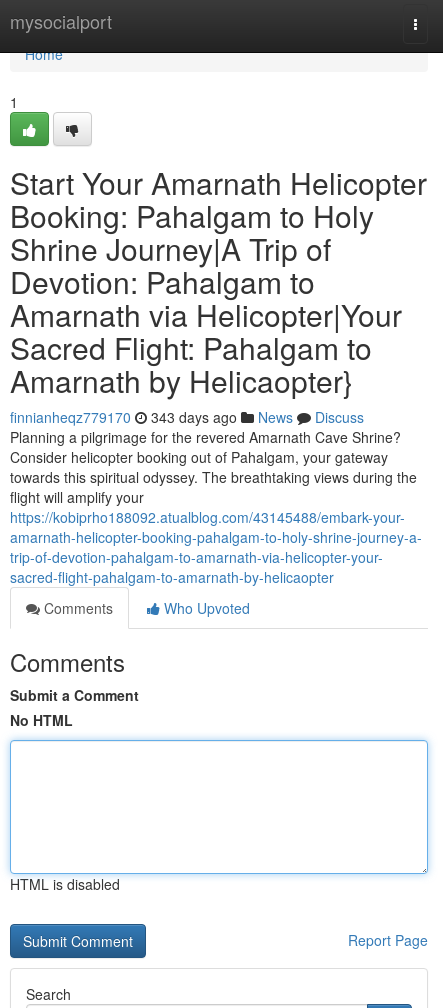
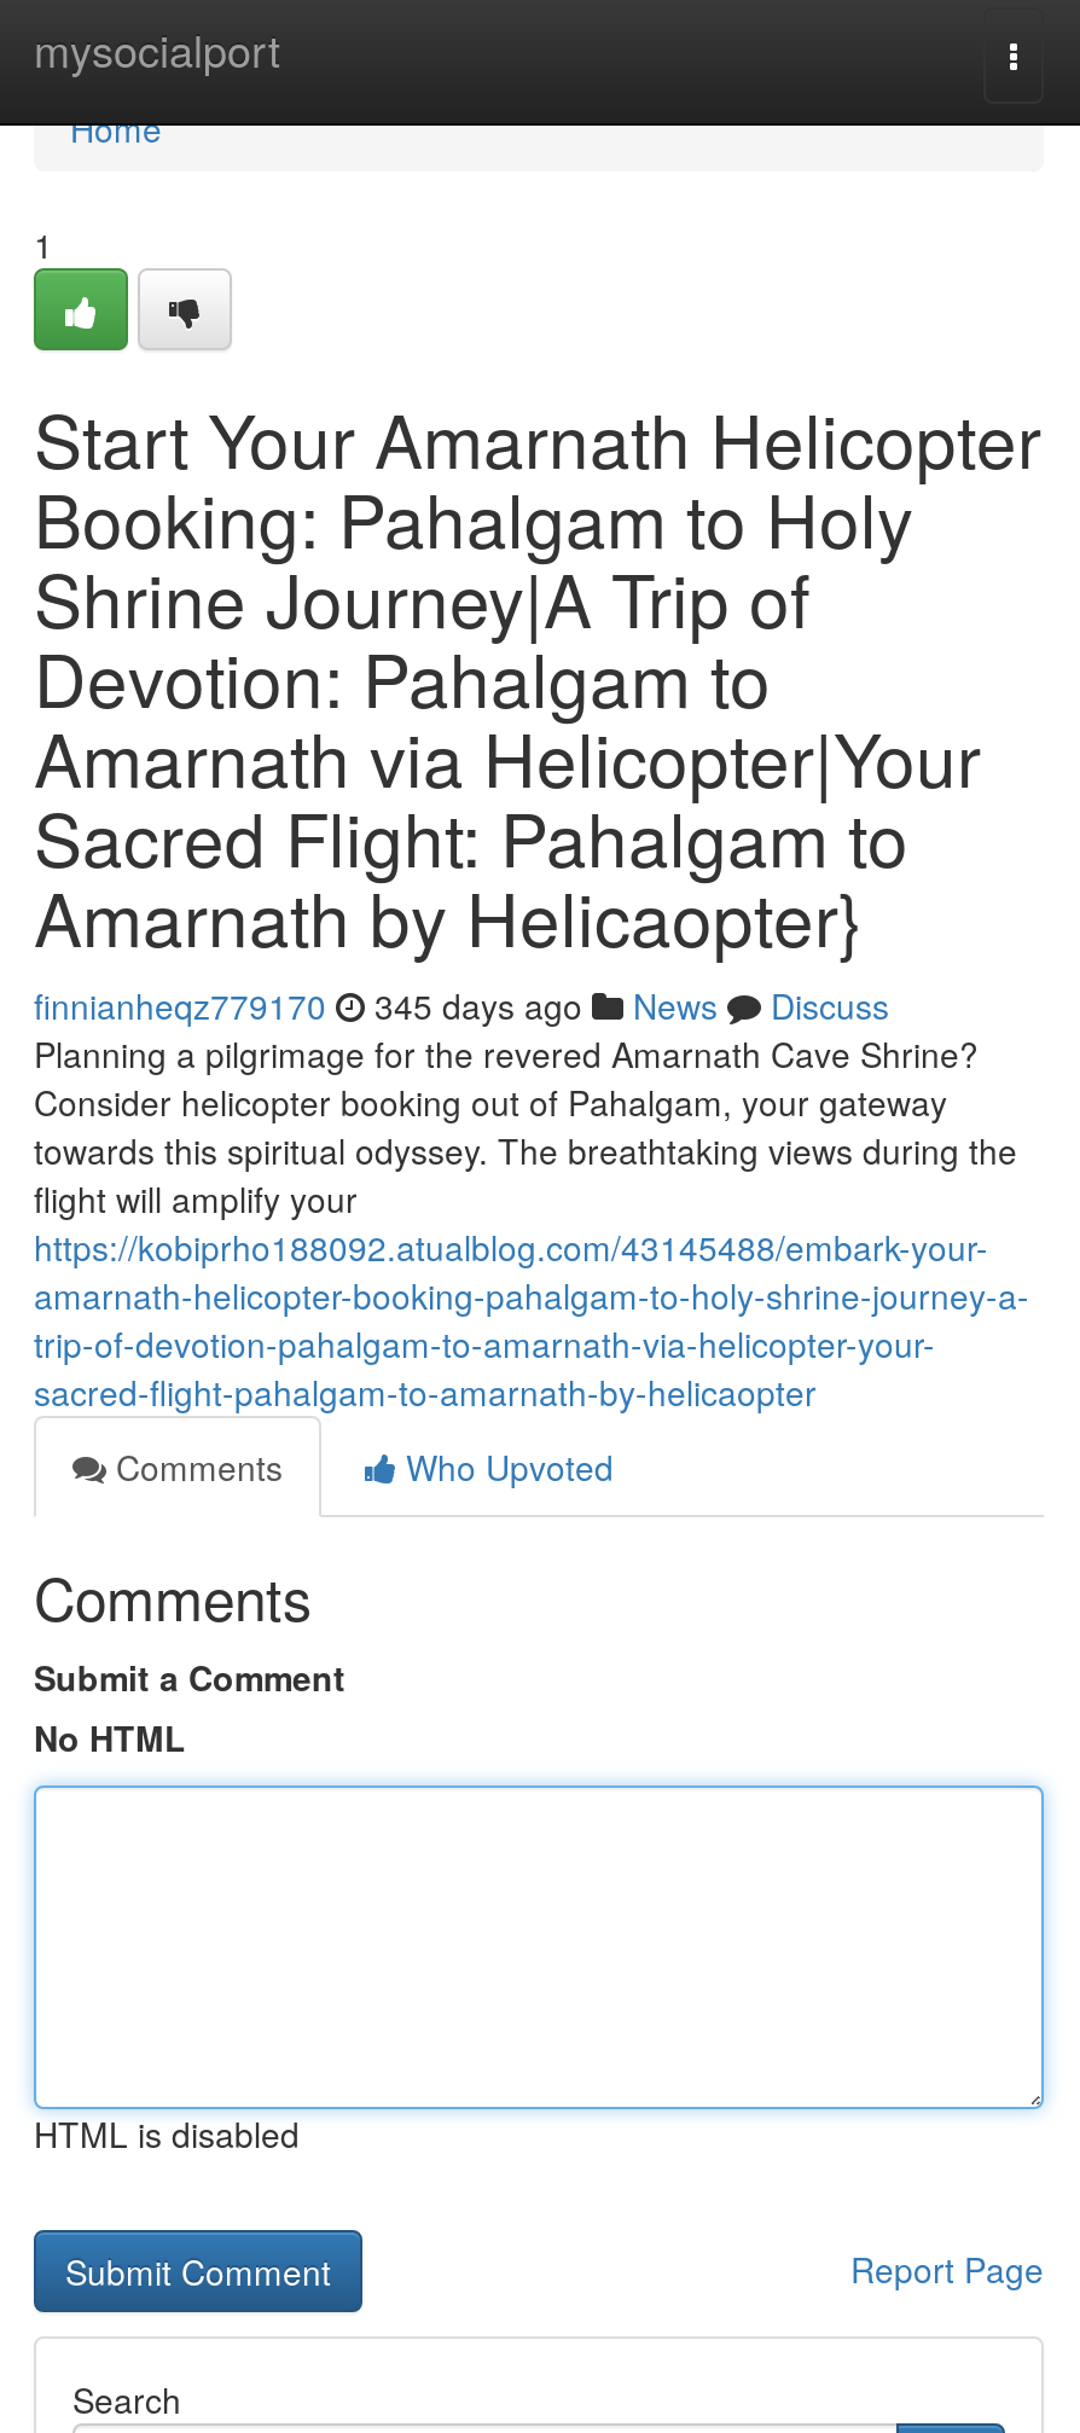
- finnianheqz779170 343 days ago News Discuss
+ finnianheqz779170 345 days ago News Discuss
